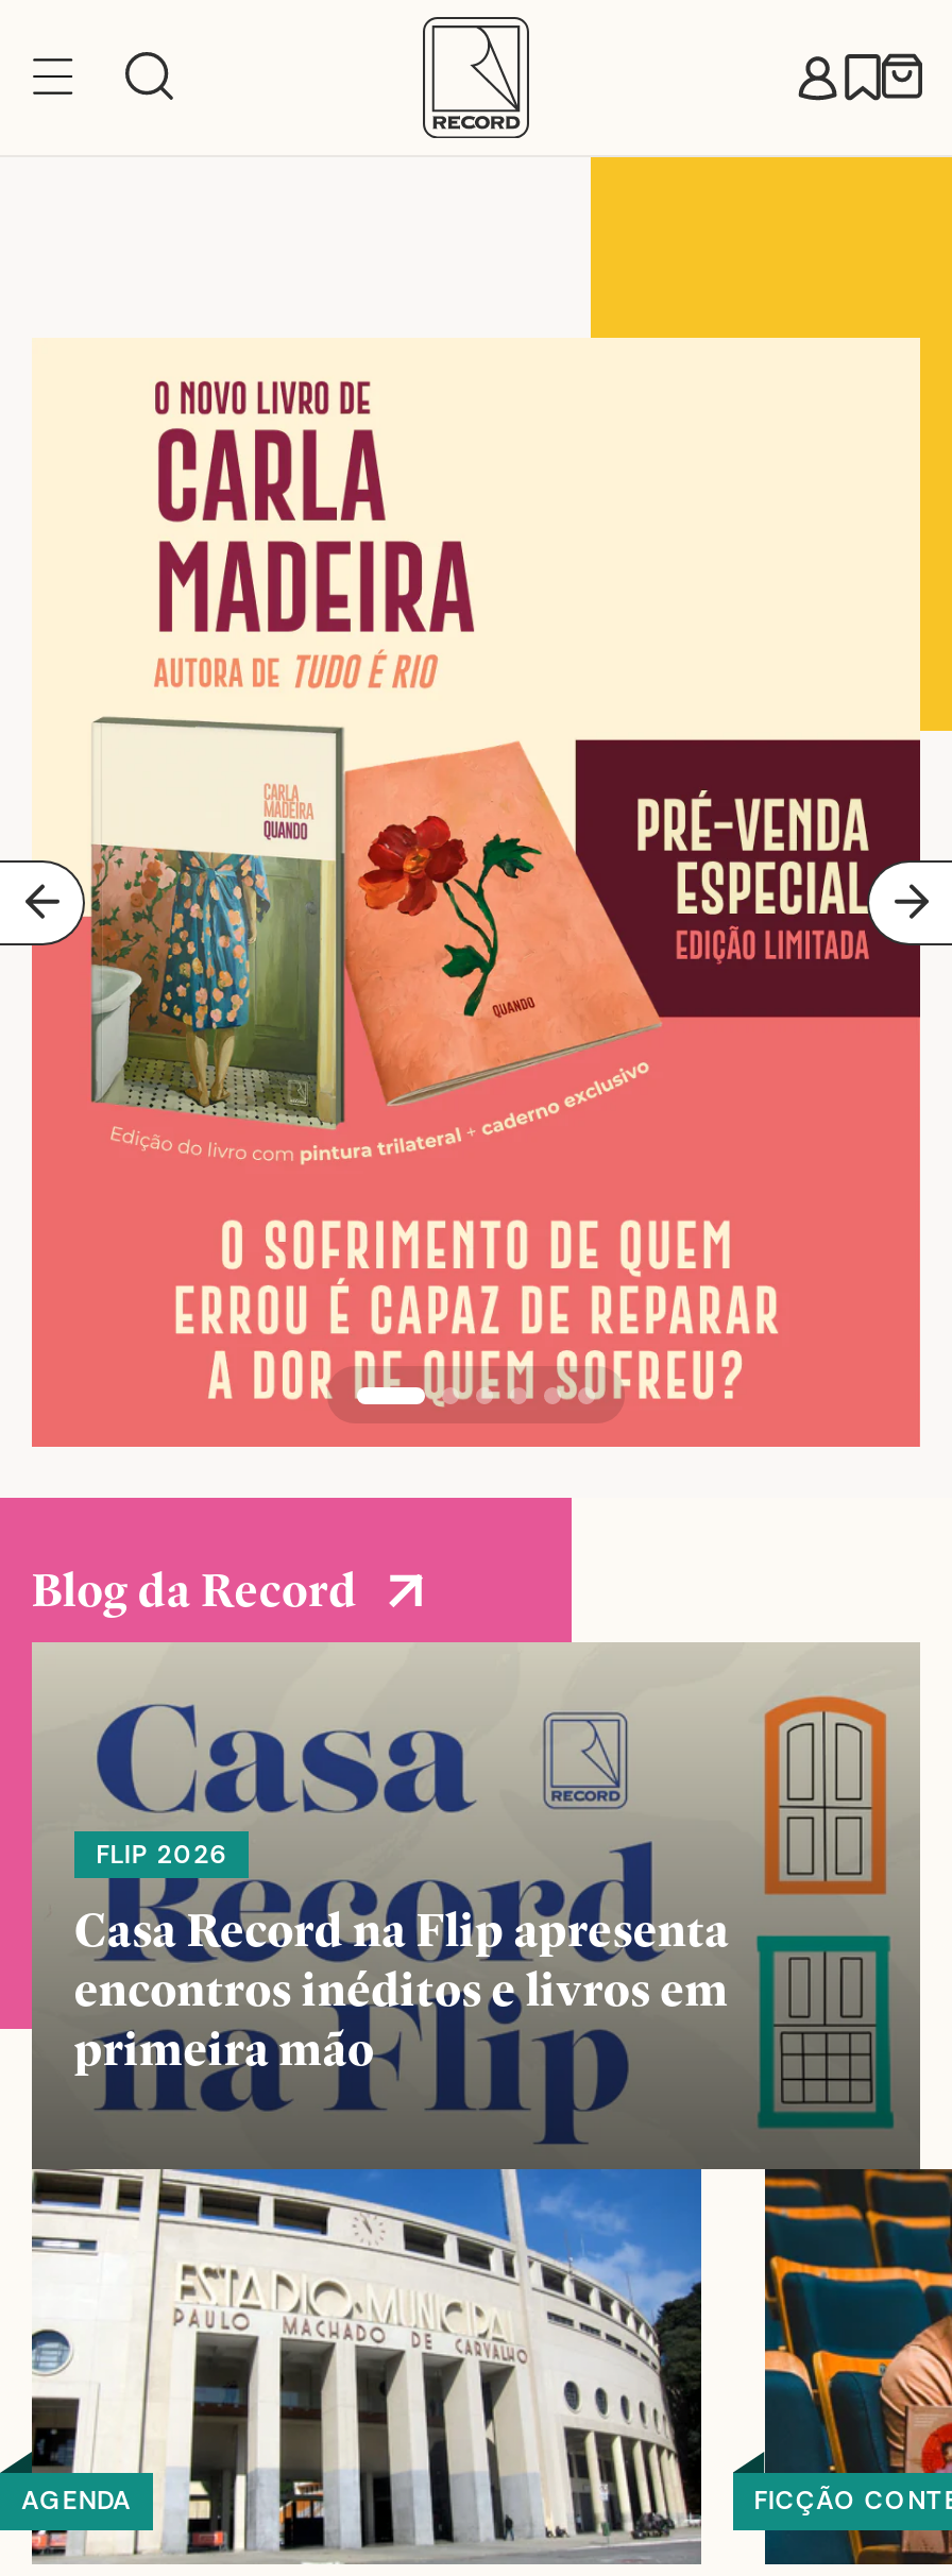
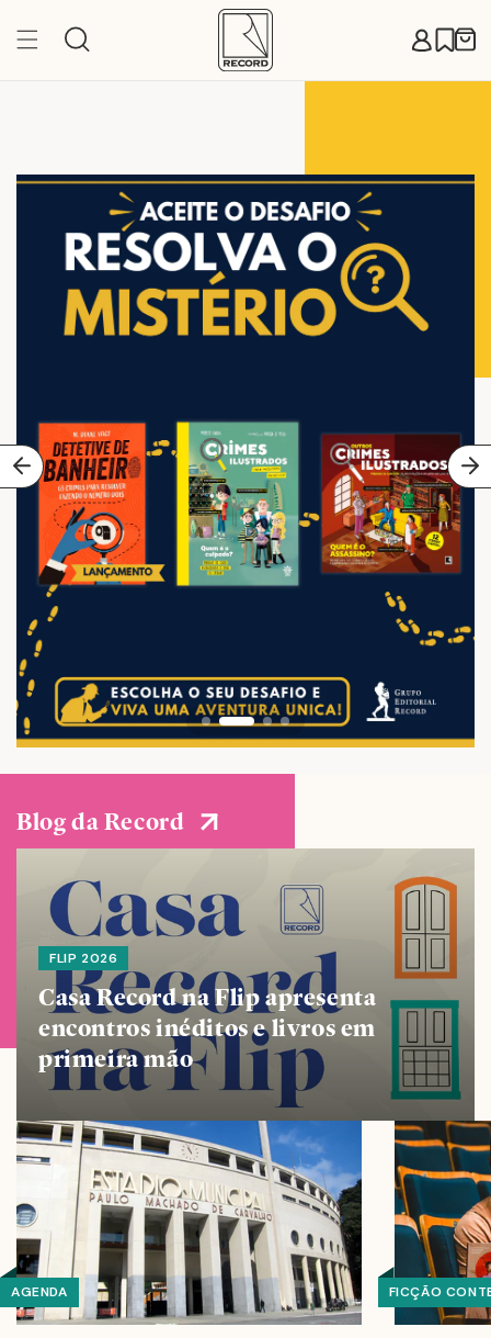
- [image]
+ [image]
